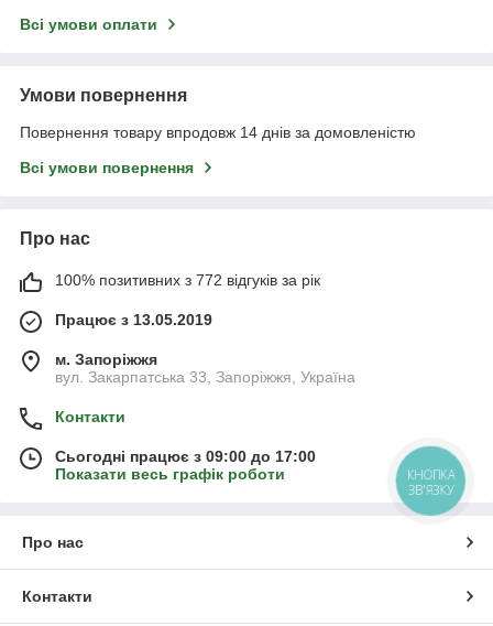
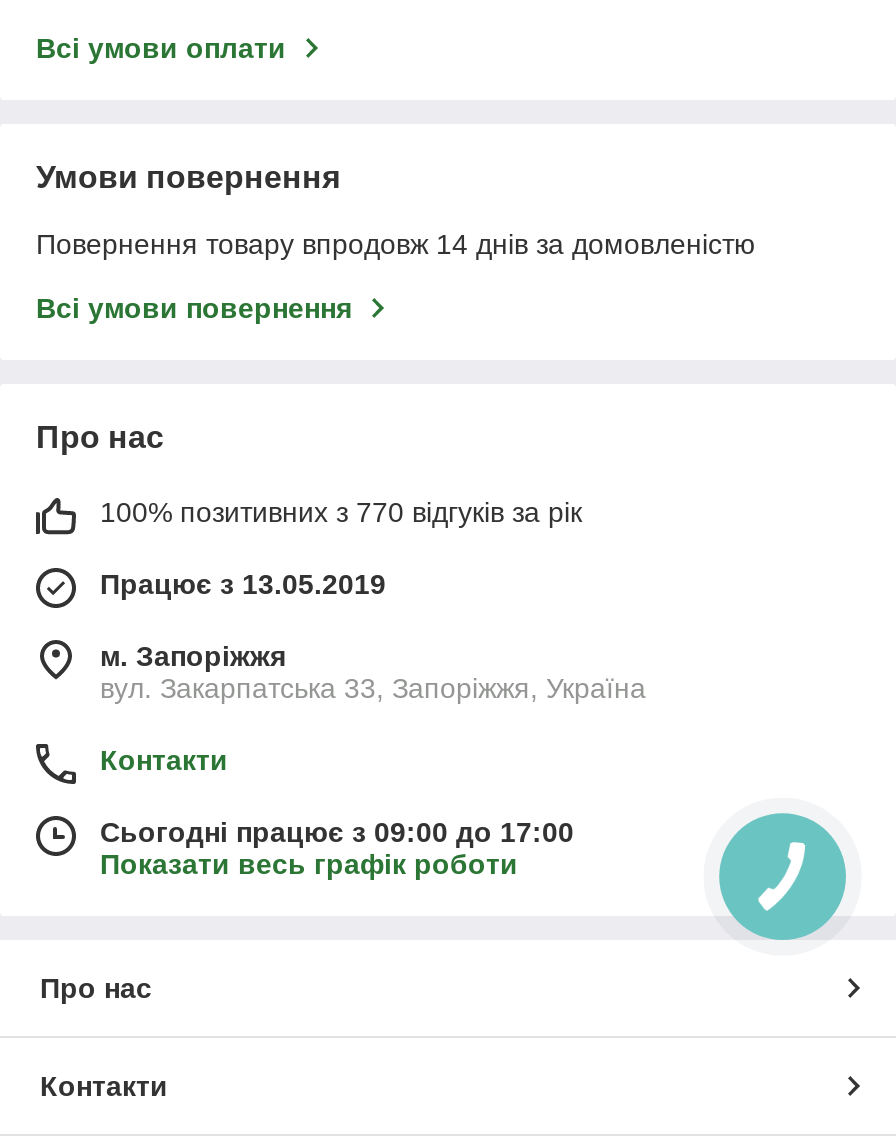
- 100% позитивних з 772 відгуків за рік
+ 100% позитивних з 770 відгуків за рік

- КНОПКА
- ЗВ'ЯЗКУ
